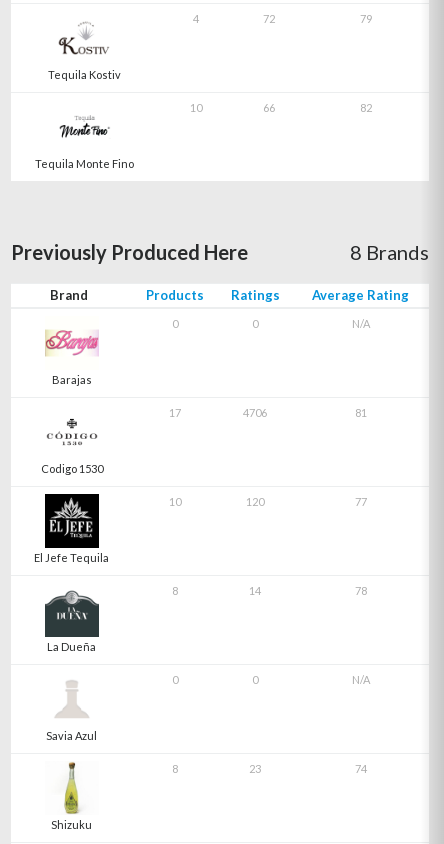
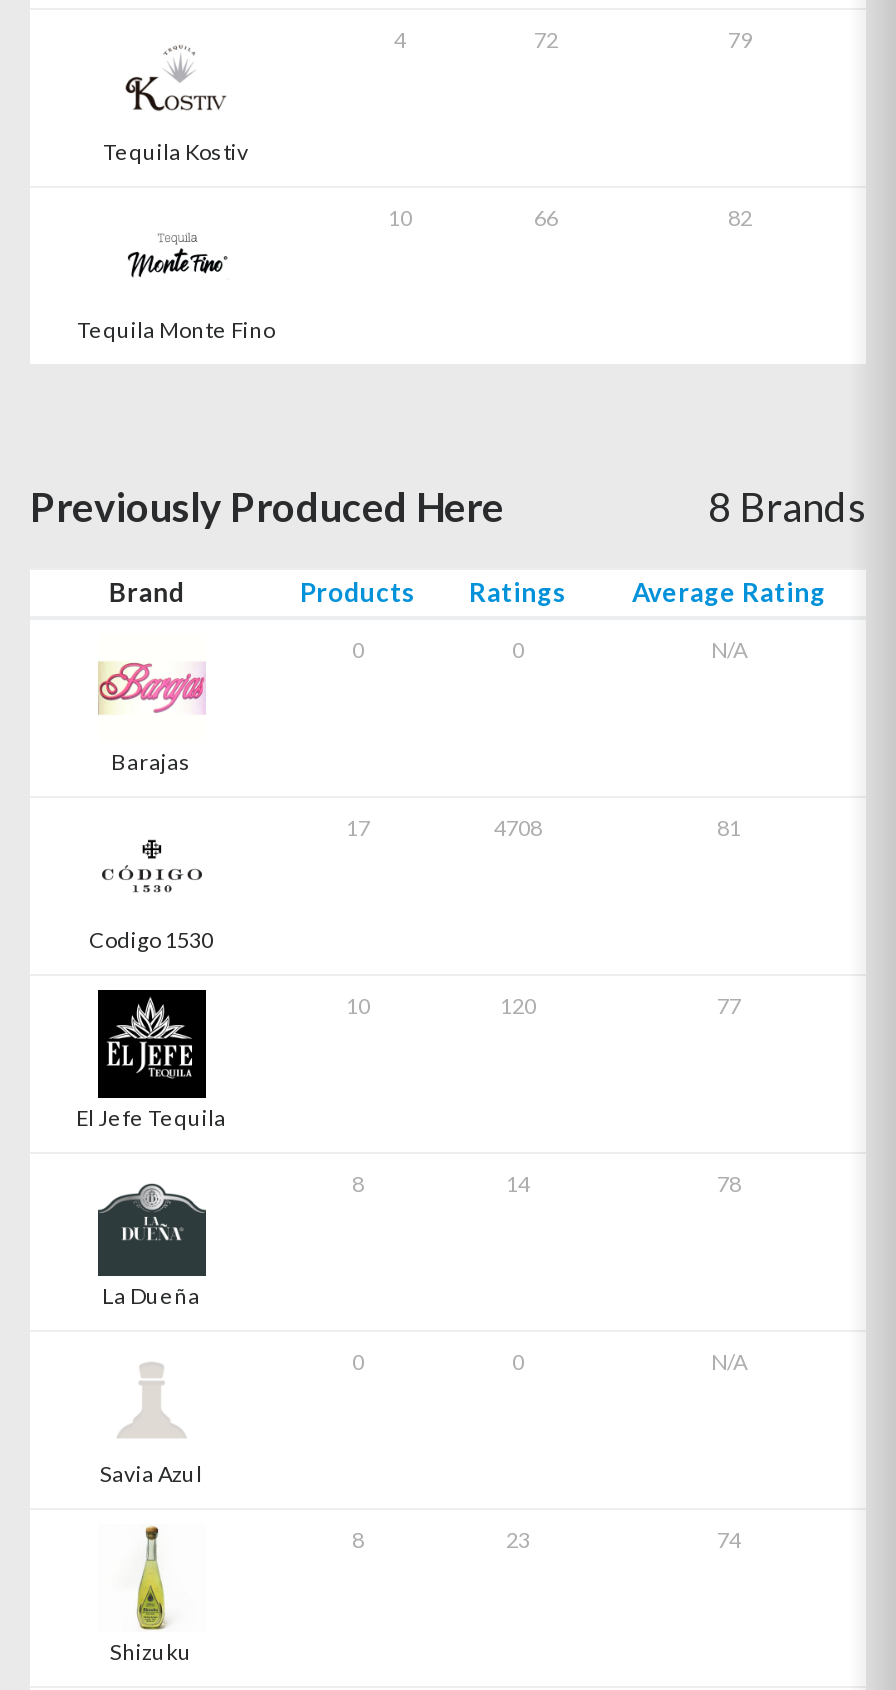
- 4706
+ 4708
